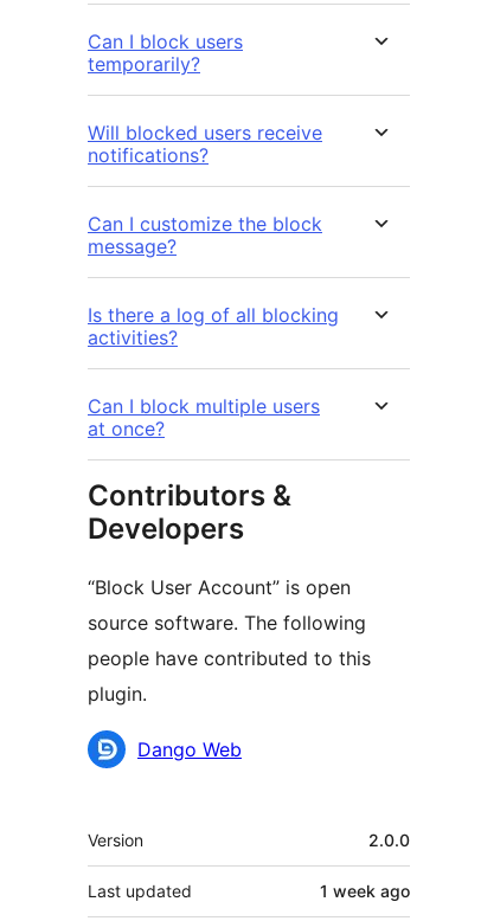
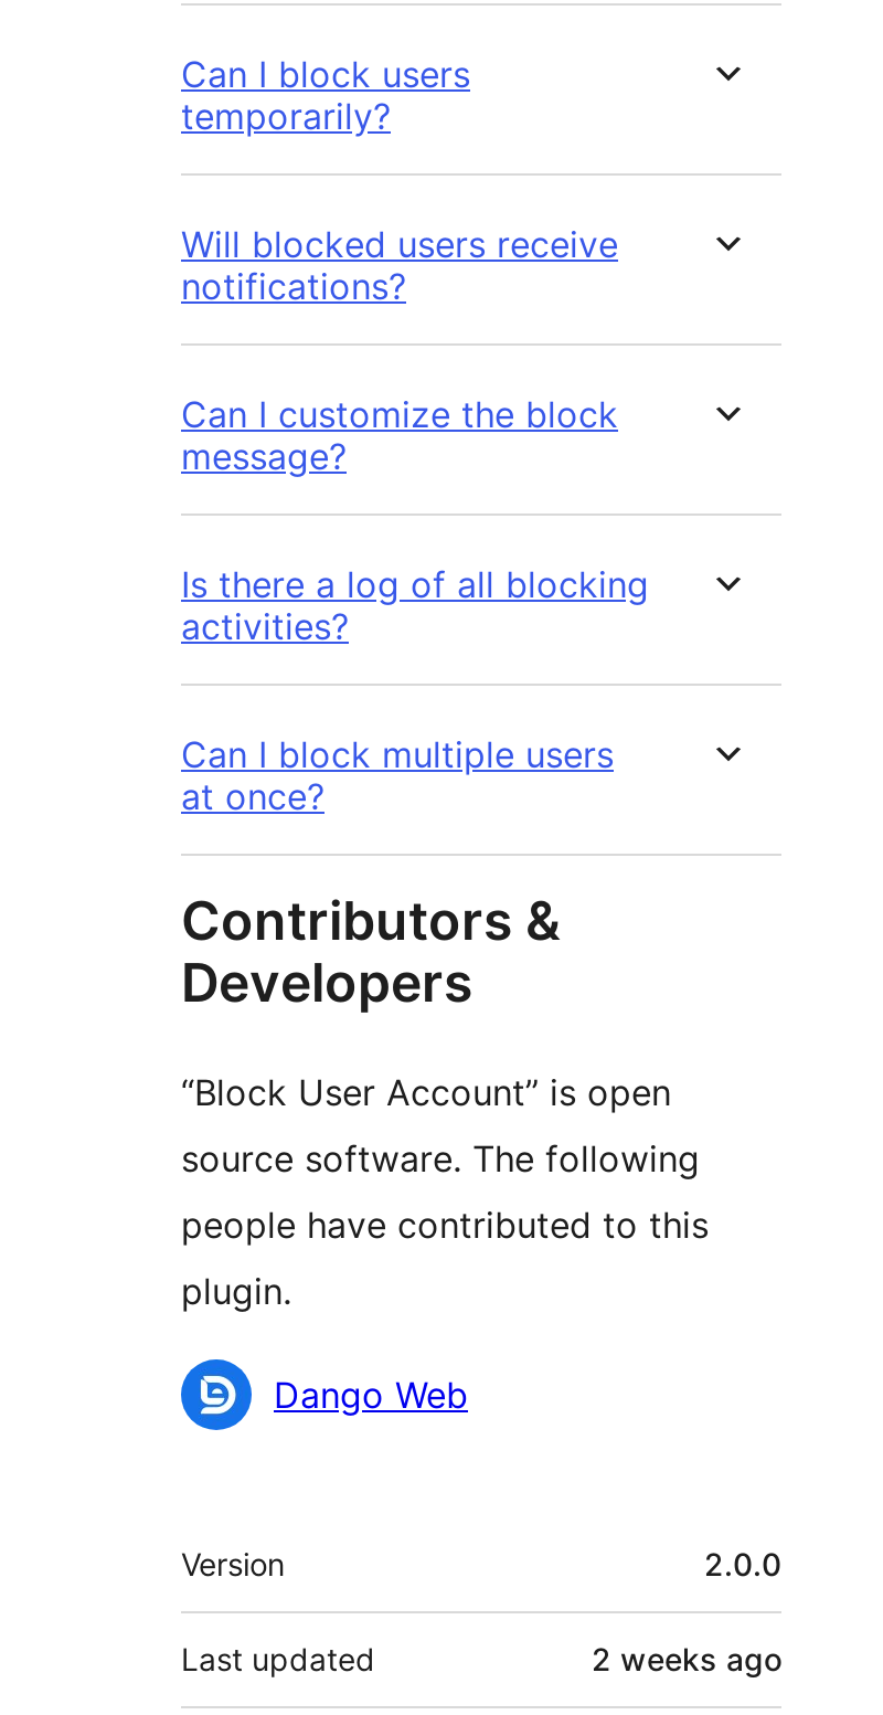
- 1 week ago
+ 2 weeks ago
